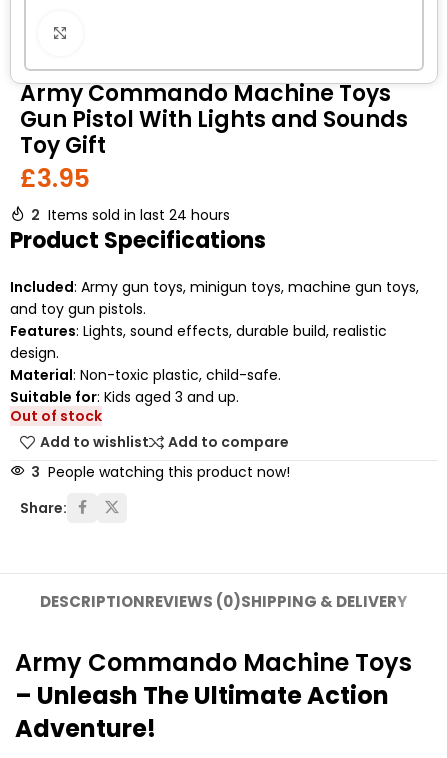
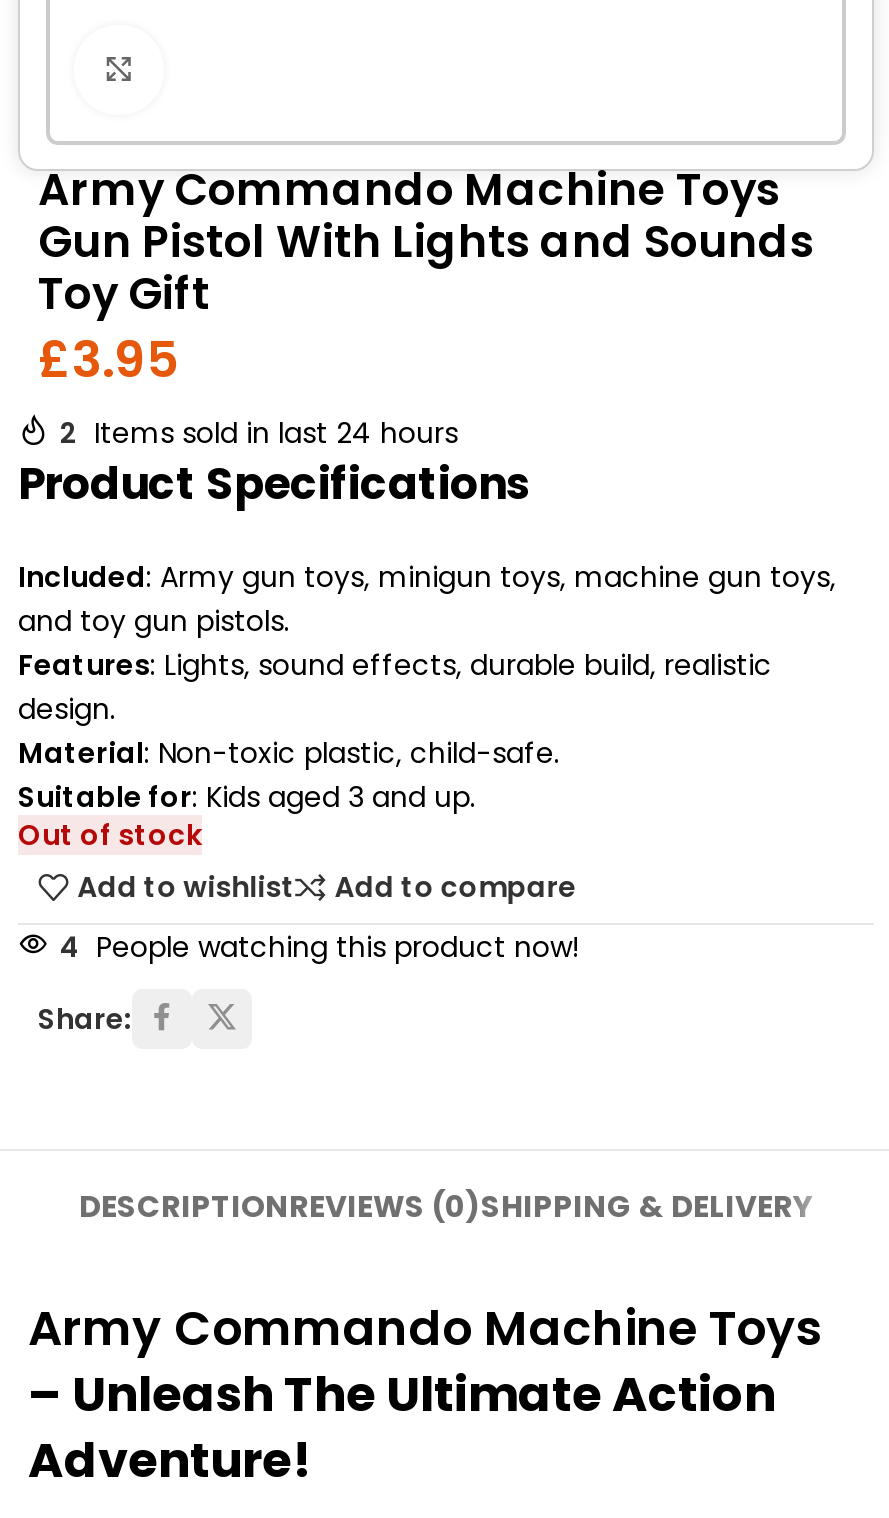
- 3 People watching this product now!
+ 4 People watching this product now!
